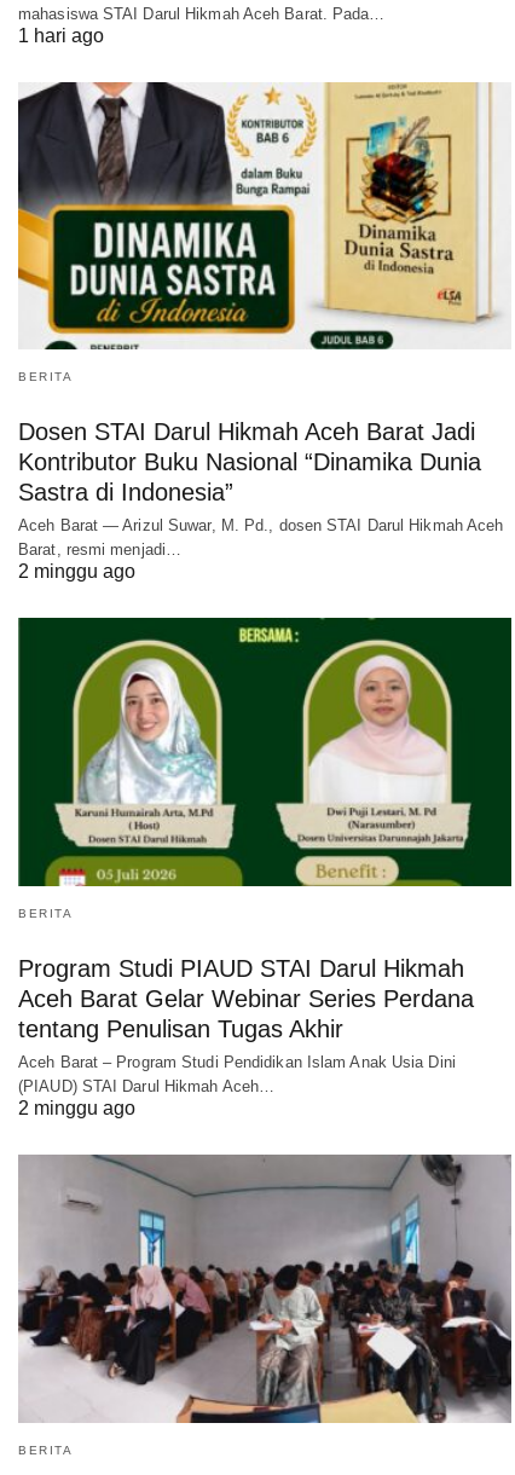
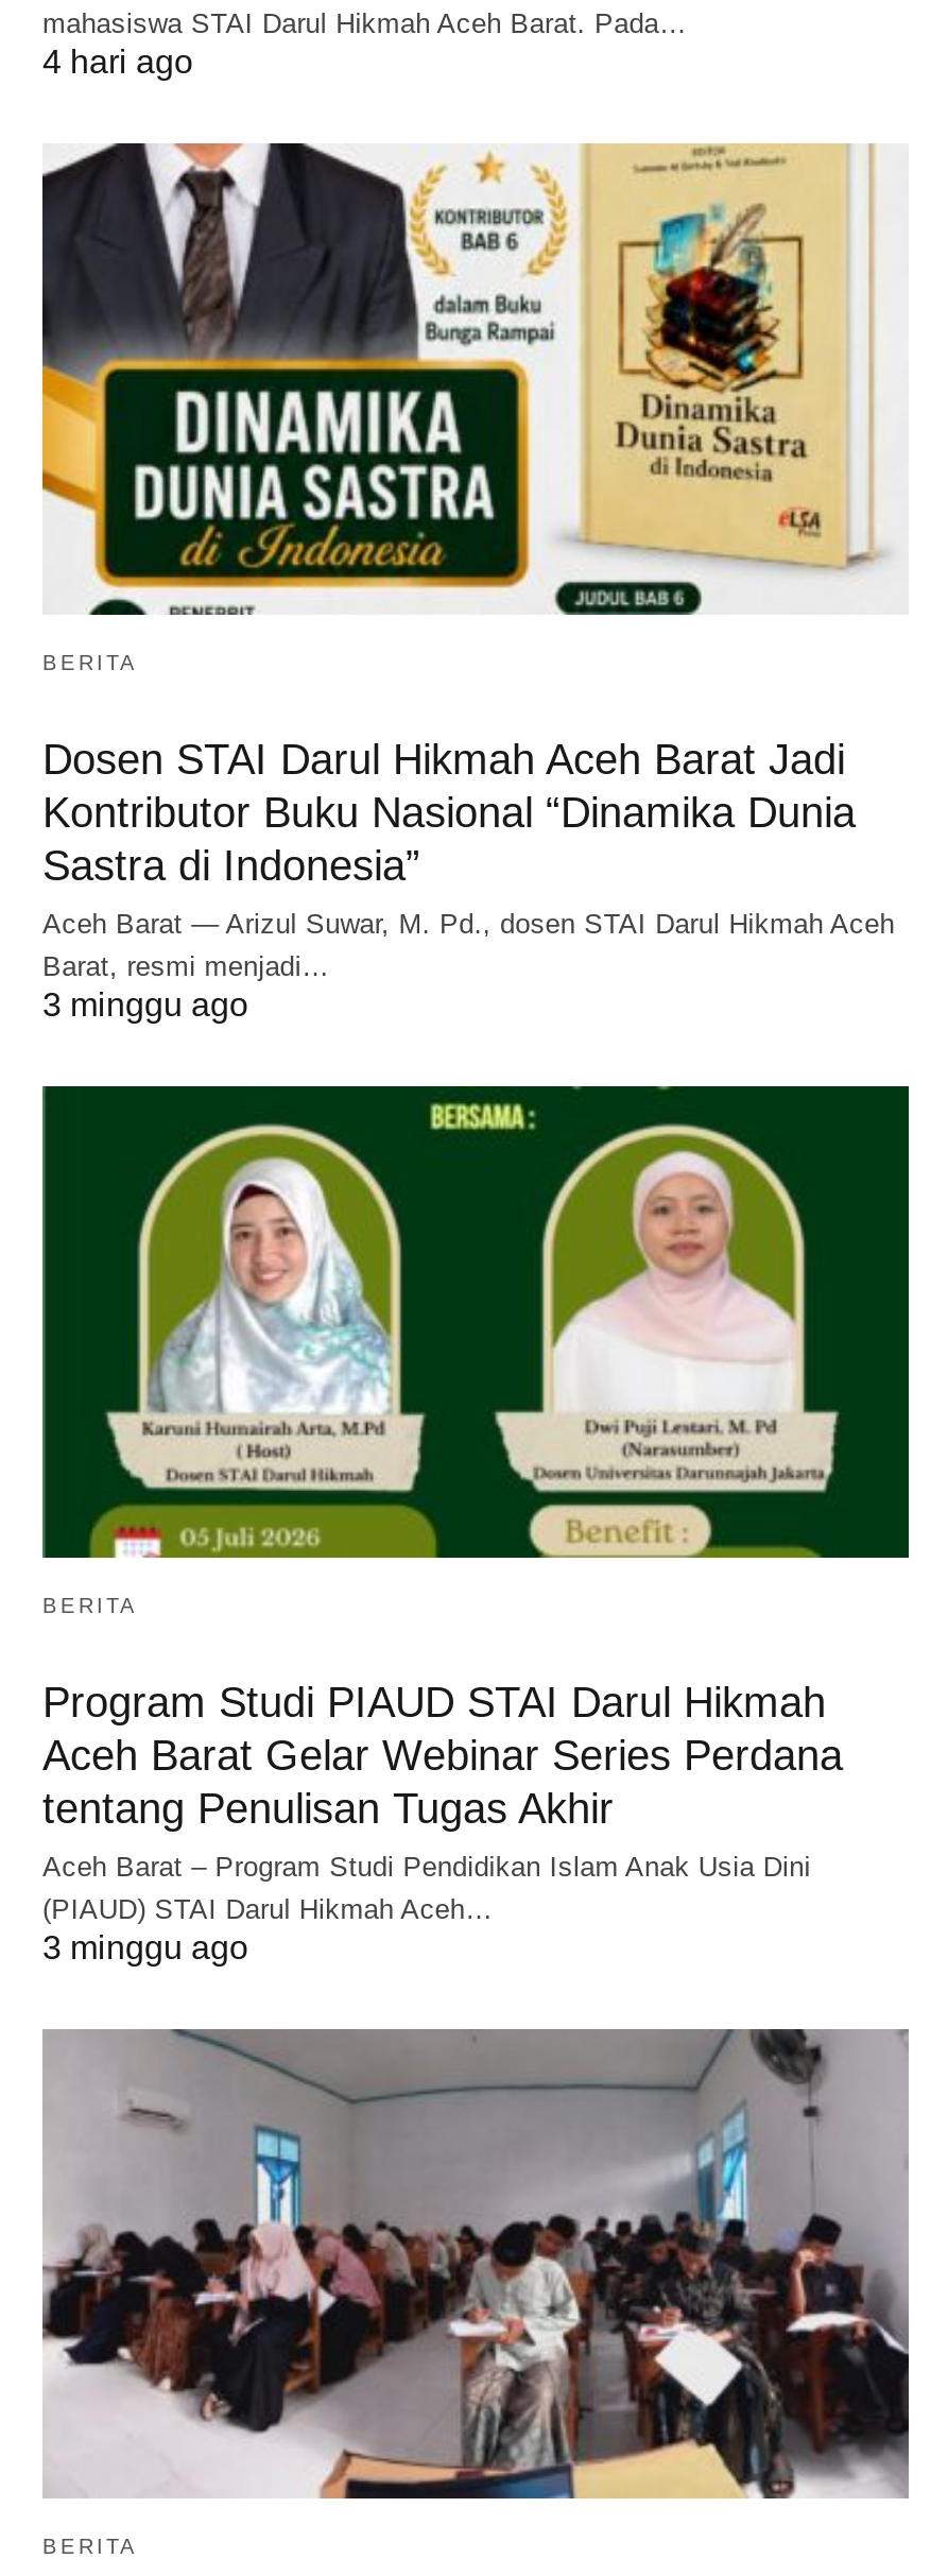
- 1 hari ago
+ 4 hari ago

- 2 minggu ago
+ 3 minggu ago

- 2 minggu ago
+ 3 minggu ago
